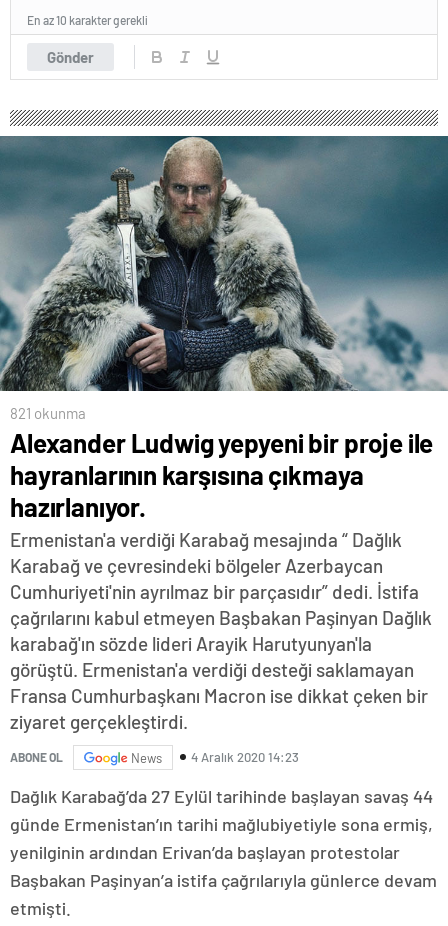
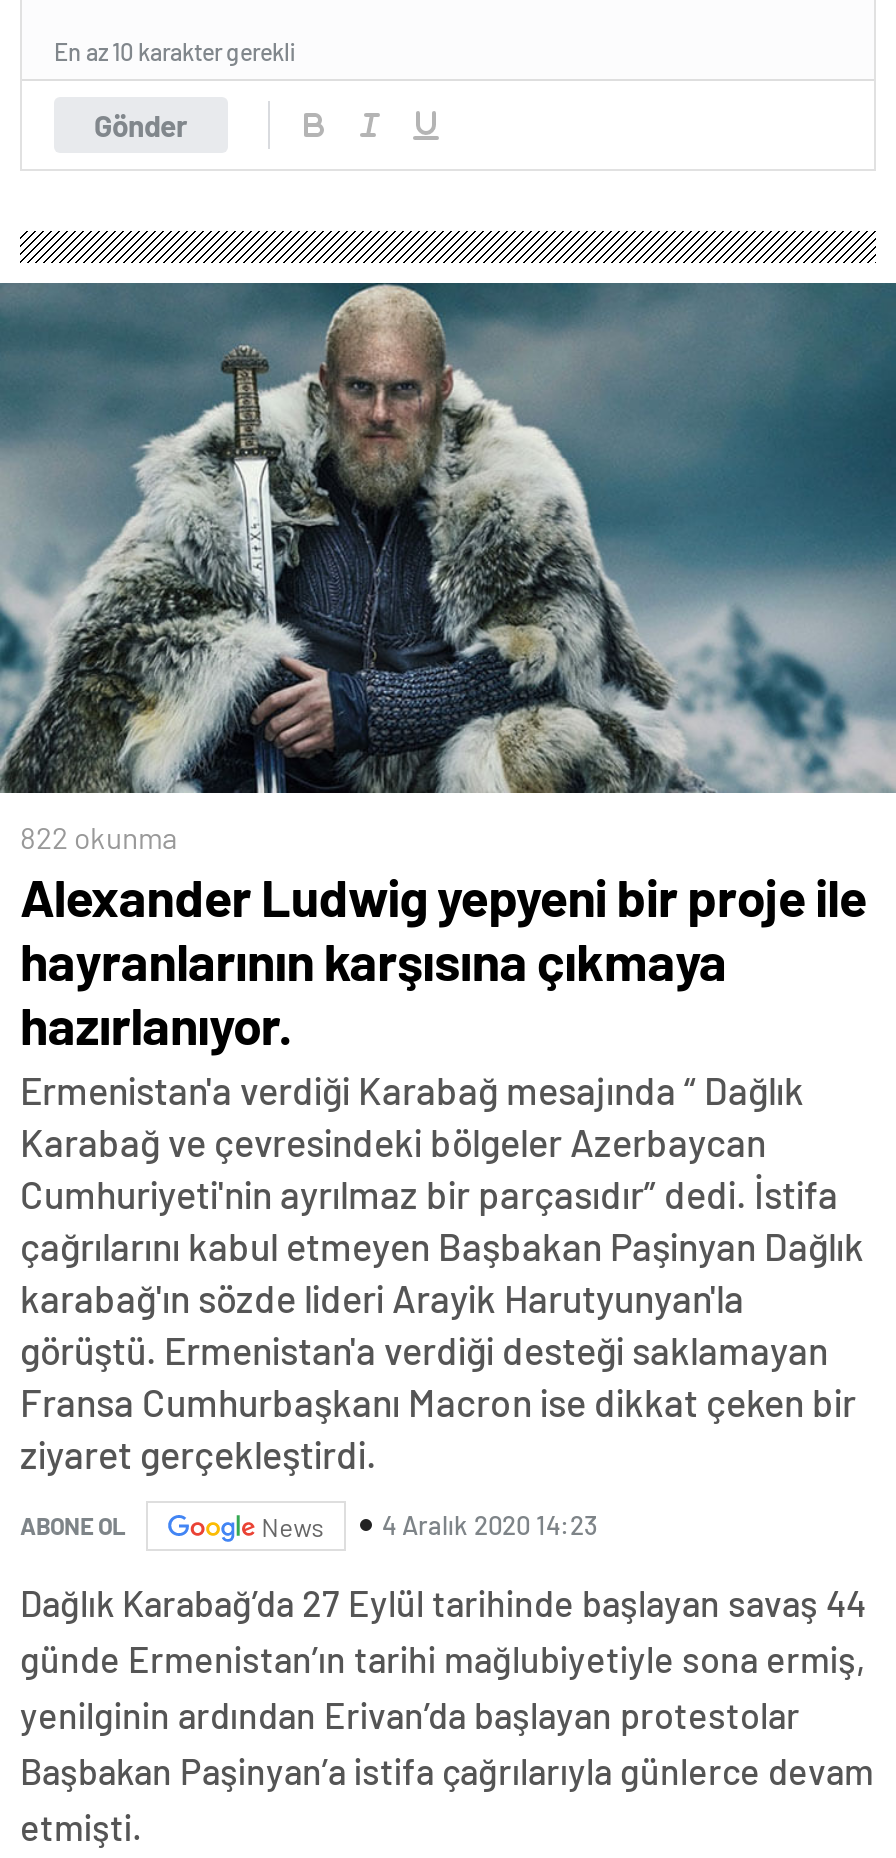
- 821 okunma
+ 822 okunma
